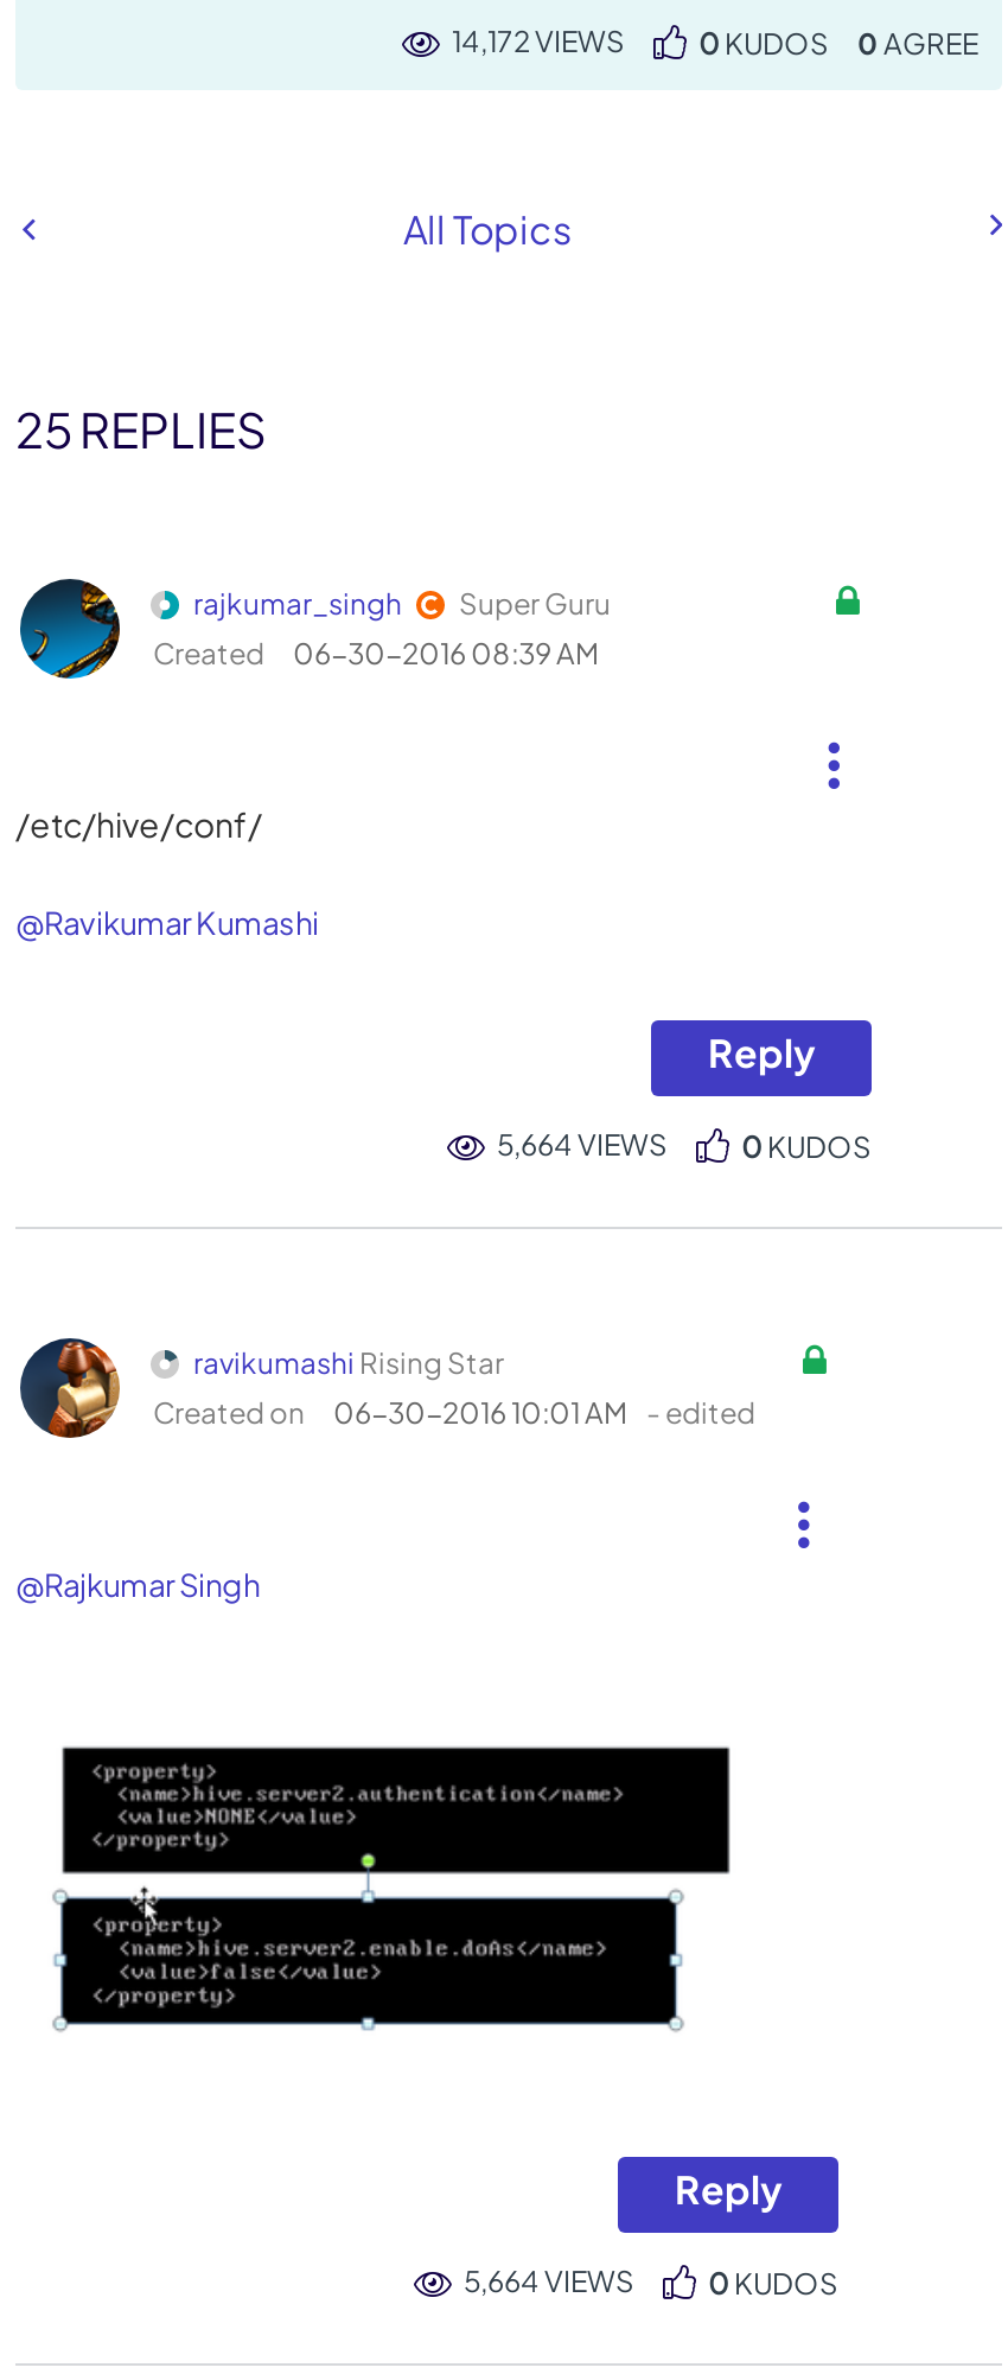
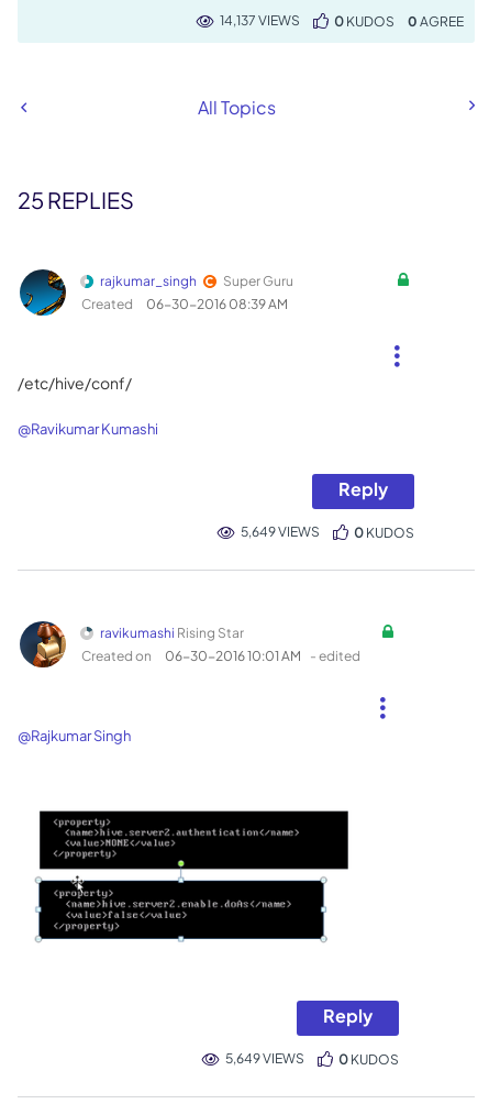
- 14,172 VIEWS
+ 14,137 VIEWS

- 5,664 VIEWS
+ 5,649 VIEWS

- 5,664 VIEWS
+ 5,649 VIEWS
